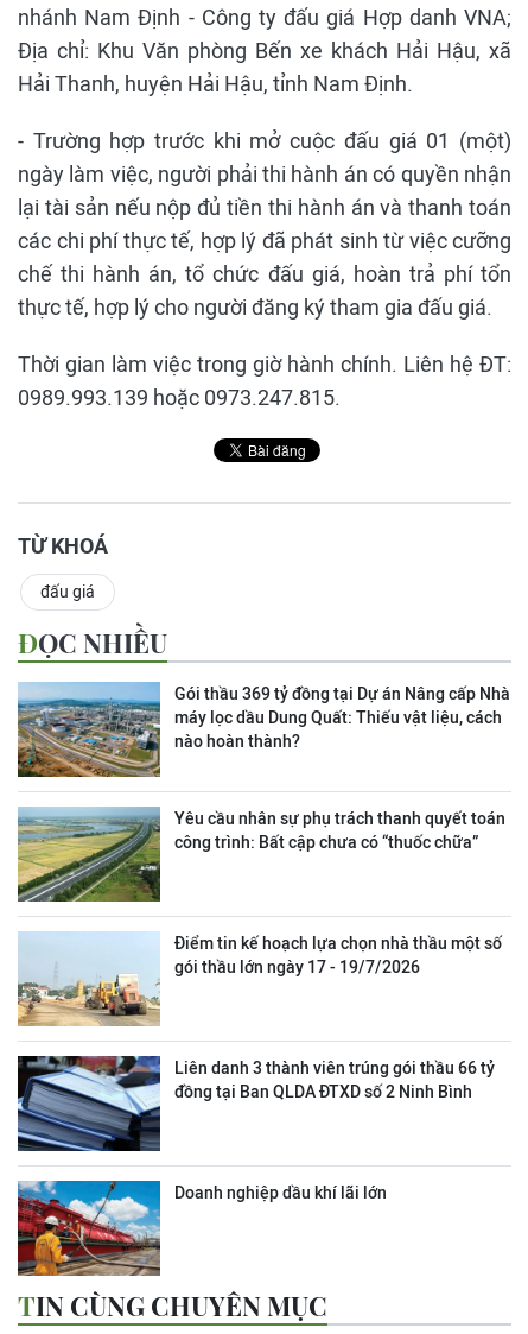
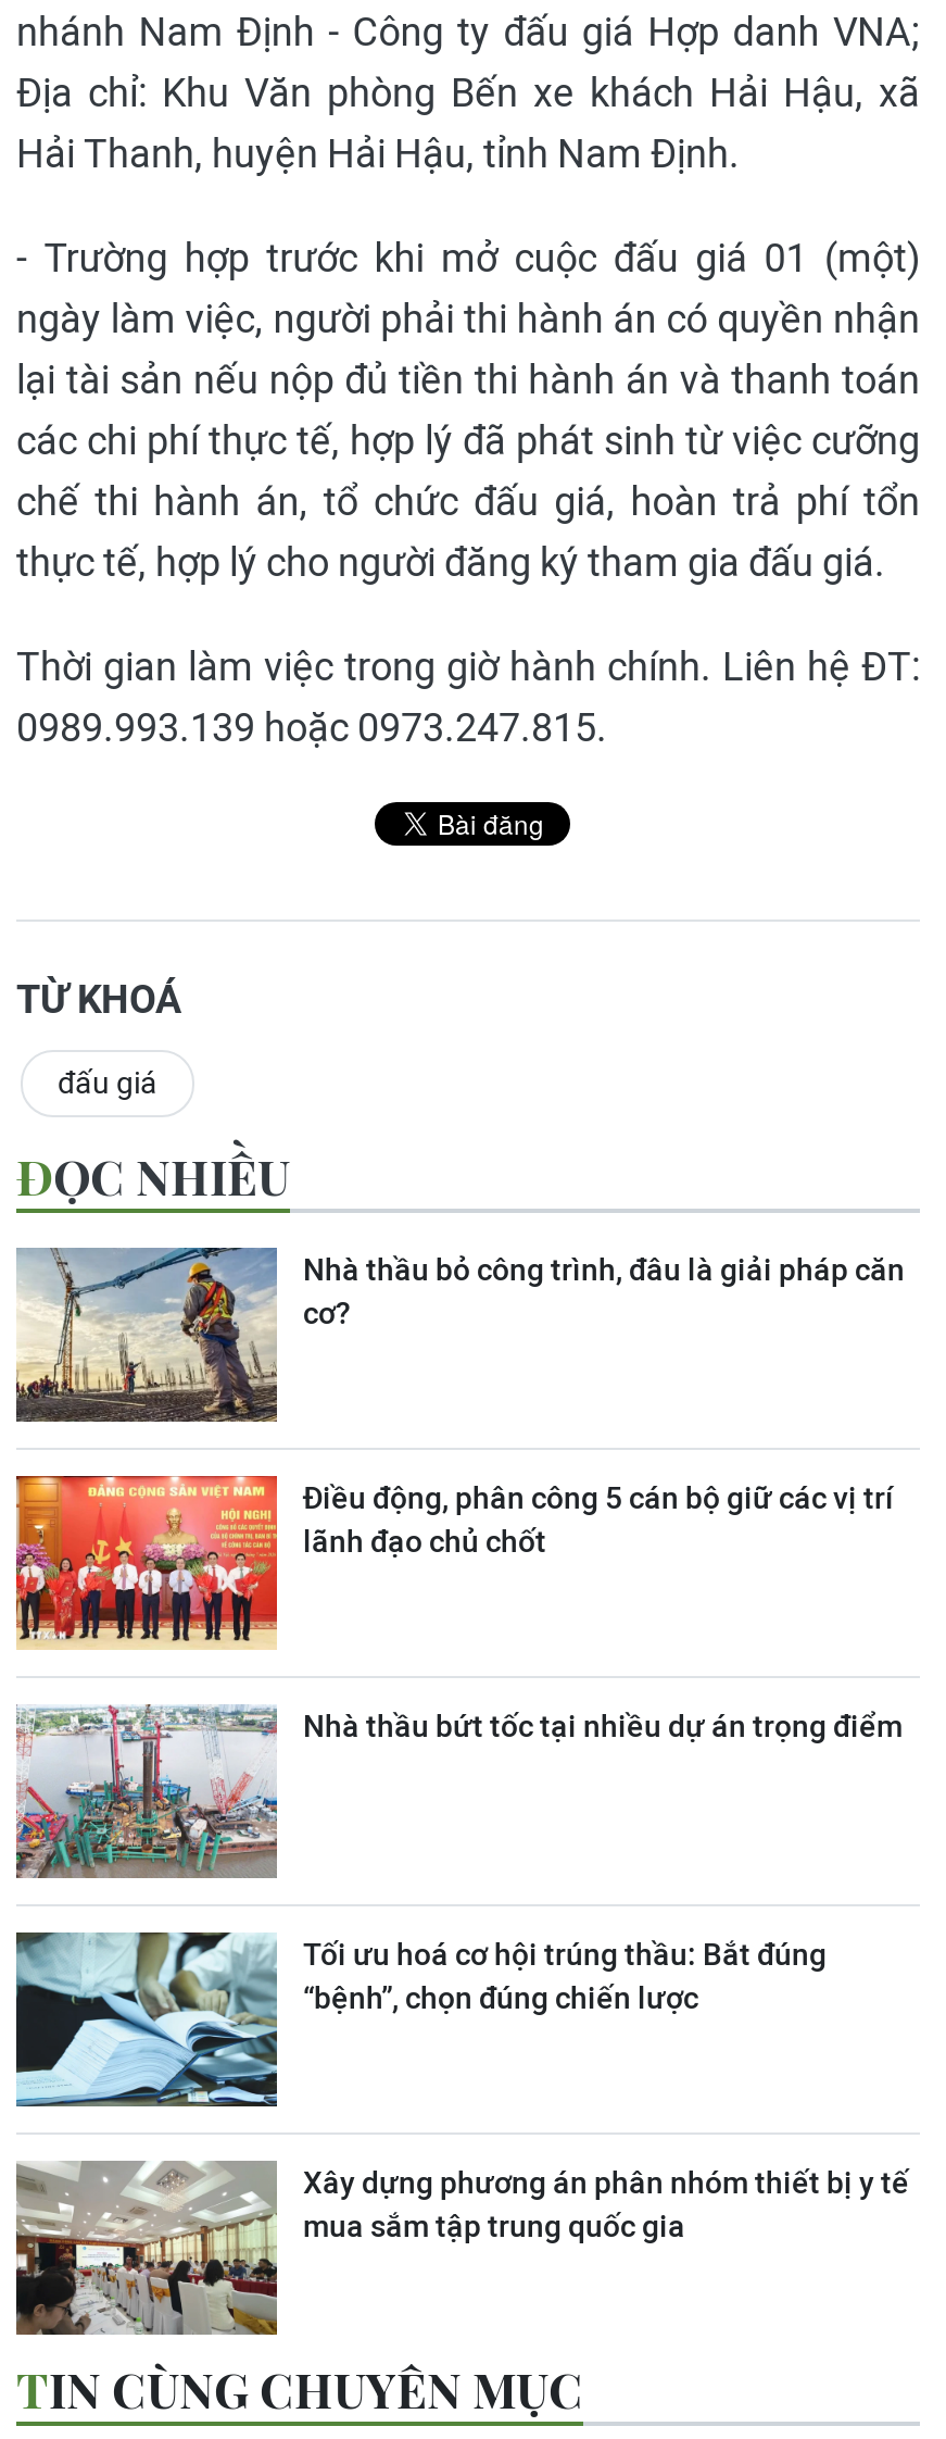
- [image]
- Gói thầu 369 tỷ đồng tại Dự án Nâng cấp Nhà
- máy lọc dầu Dung Quất: Thiếu vật liệu, cách
- nào hoàn thành?
+ [image]
+ Nhà thầu bỏ công trình, đâu là giải pháp căn
+ cơ?

- [image]
- Yêu cầu nhân sự phụ trách thanh quyết toán
- công trình: Bất cập chưa có “thuốc chữa”
+ [image]
+ Điều động, phân công 5 cán bộ giữ các vị trí
+ lãnh đạo chủ chốt

- [image]
- Điểm tin kế hoạch lựa chọn nhà thầu một số
- gói thầu lớn ngày 17 - 19/7/2026
+ [image]
+ Nhà thầu bứt tốc tại nhiều dự án trọng điểm

- [image]
- Liên danh 3 thành viên trúng gói thầu 66 tỷ
- đồng tại Ban QLDA ĐTXD số 2 Ninh Bình
+ [image]
+ Tối ưu hoá cơ hội trúng thầu: Bắt đúng
+ “bệnh”, chọn đúng chiến lược

- [image]
- Doanh nghiệp dầu khí lãi lớn
+ [image]
+ Xây dựng phương án phân nhóm thiết bị y tế
+ mua sắm tập trung quốc gia
